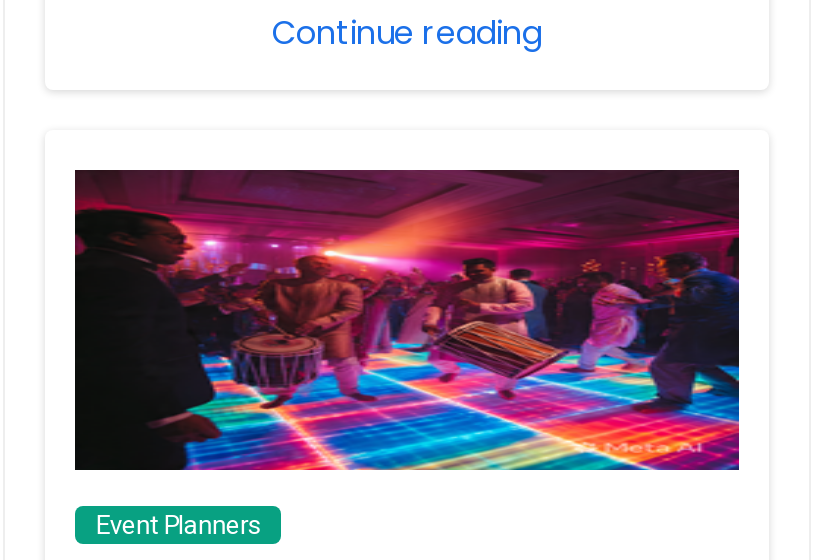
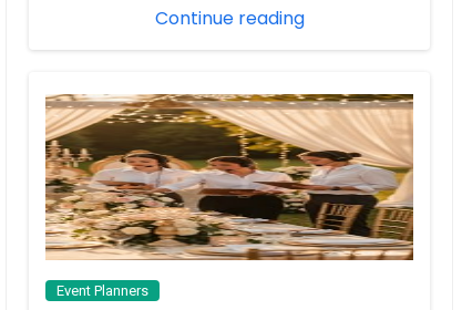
- [image]
+ [image]
